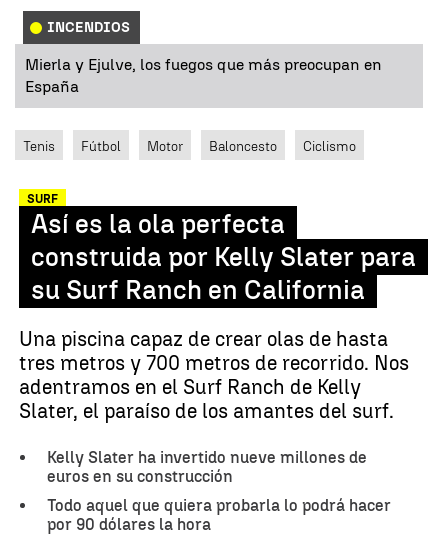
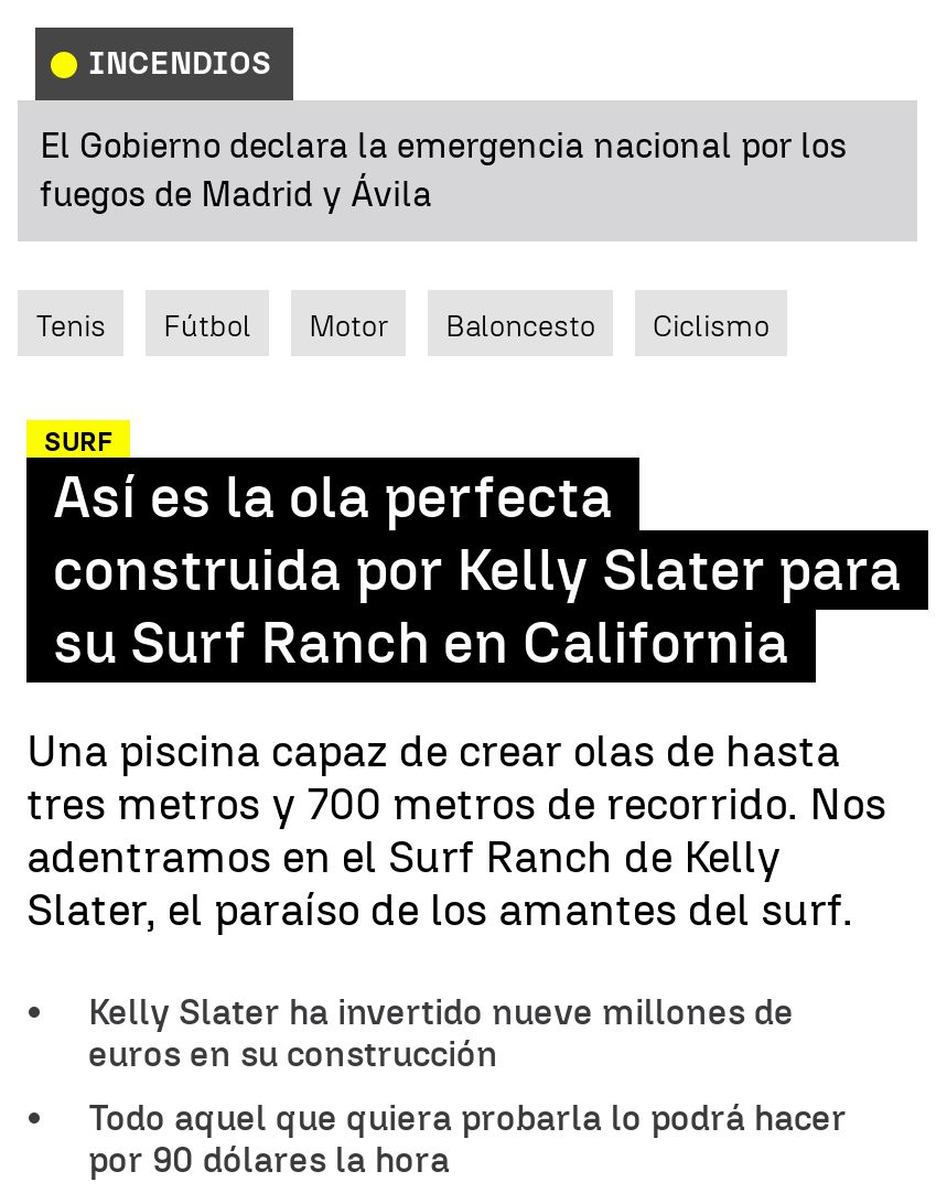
- Mierla y Ejulve, los fuegos que más preocupan en
- España
+ El Gobierno declara la emergencia nacional por los
+ fuegos de Madrid y Ávila
